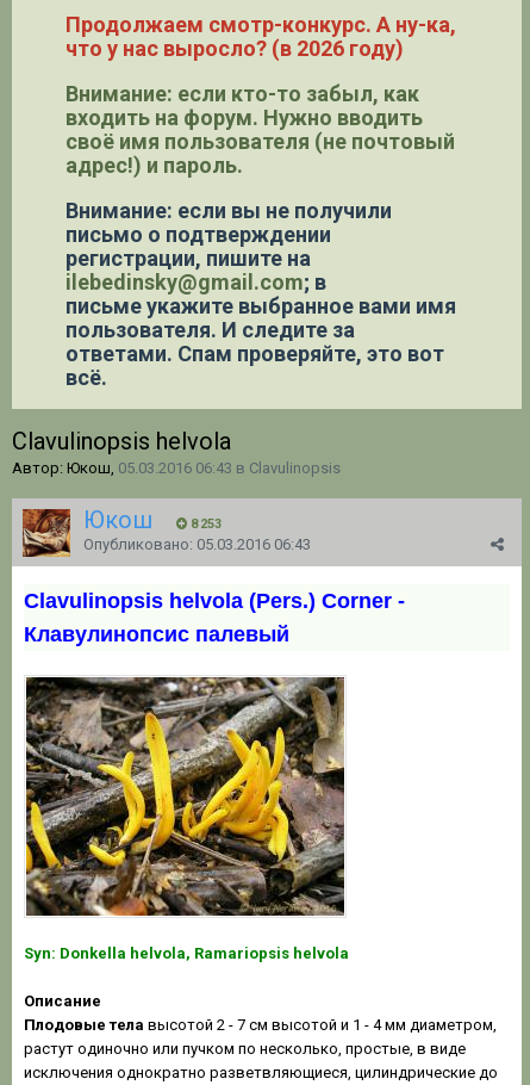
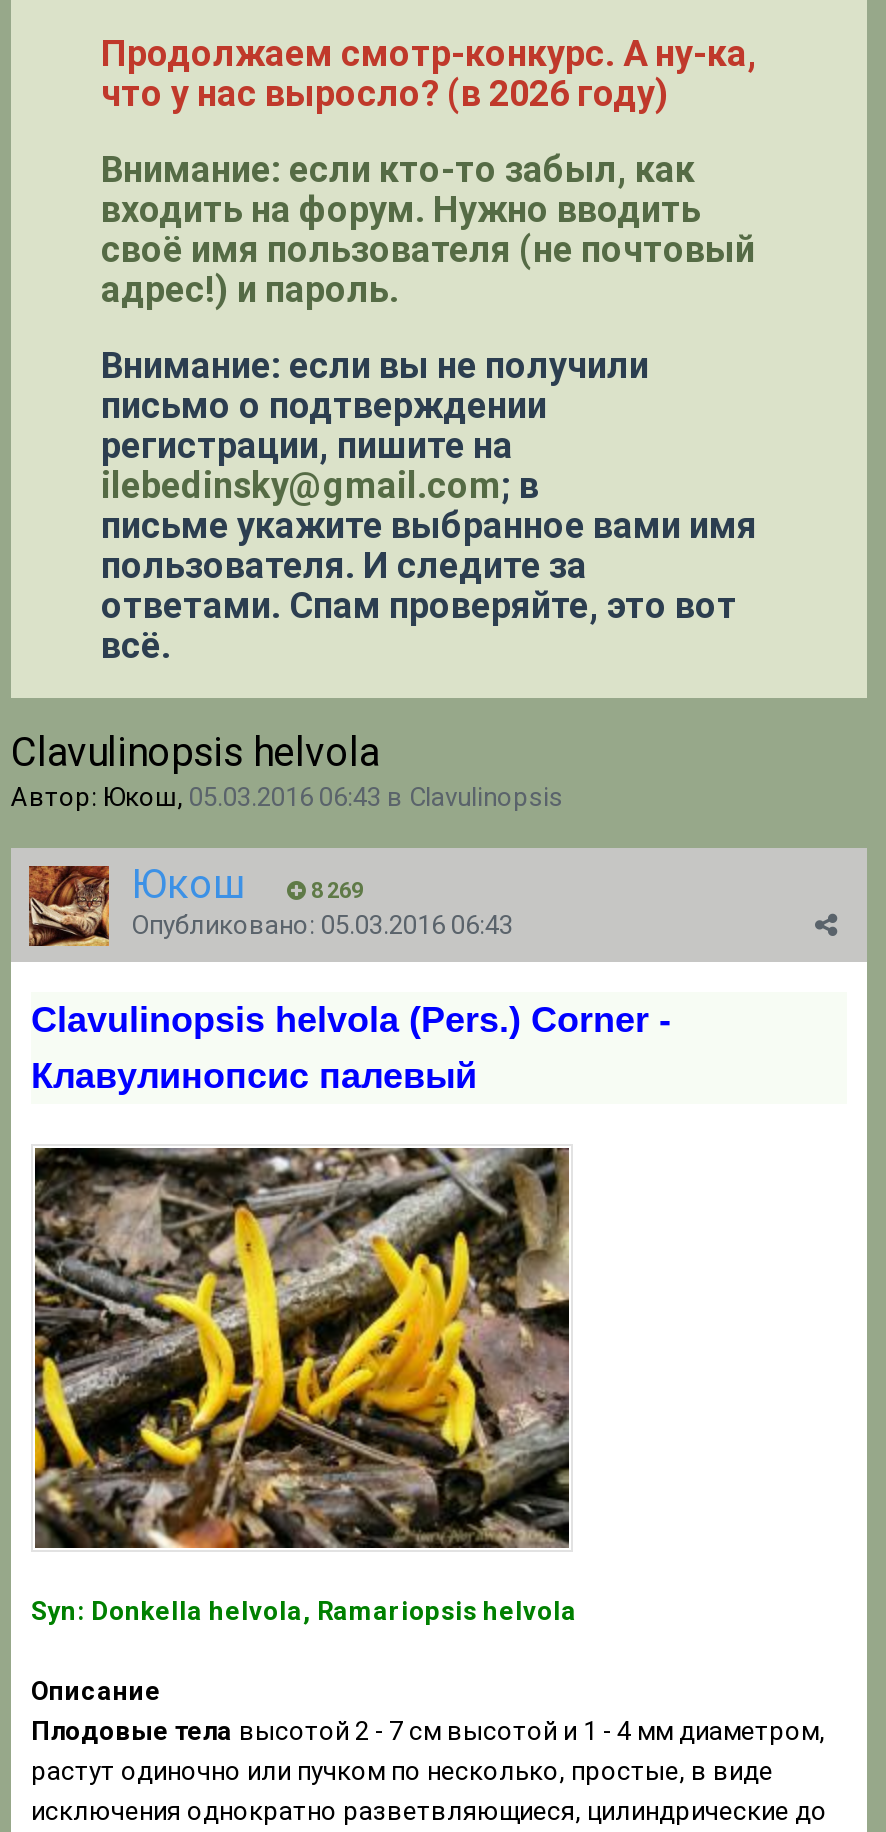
- 8 253
+ 8 269
